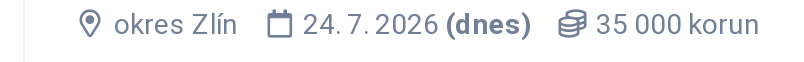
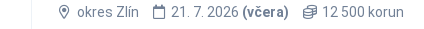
- 24. 7. 2026 (dnes)
- 35 000 korun
+ 21. 7. 2026 (včera)
+ 12 500 korun
